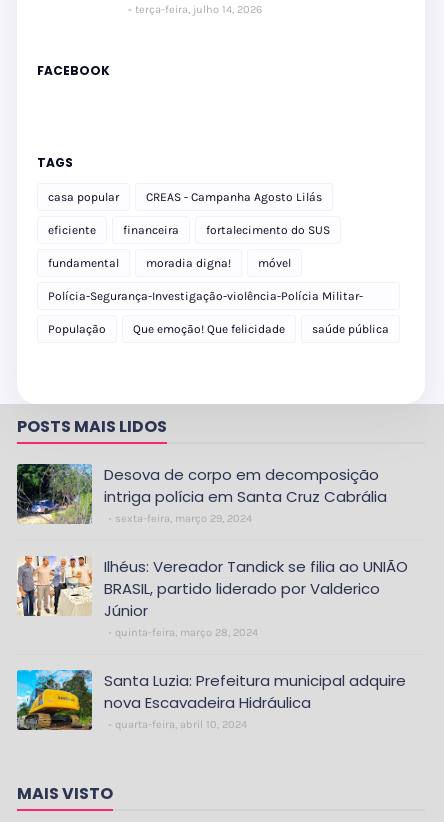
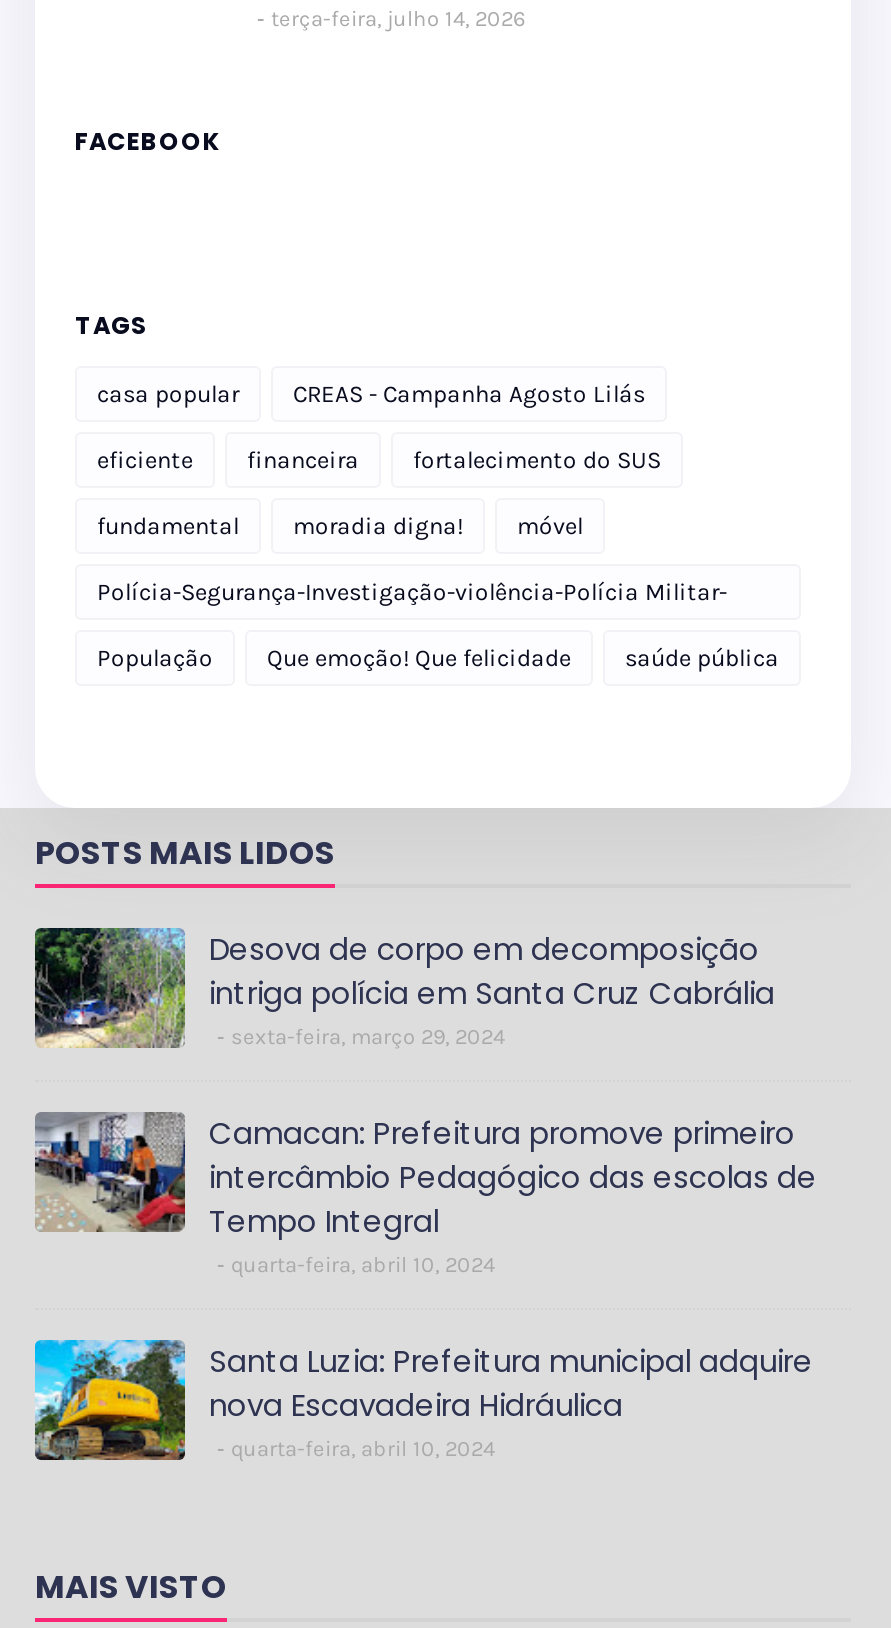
- [image]
- Ilhéus: Vereador Tandick se filia ao UNIÃO
- BRASIL, partido liderado por Valderico
- Júnior
- quinta-feira, março 28, 2024
+ [image]
+ Camacan: Prefeitura promove primeiro
+ intercâmbio Pedagógico das escolas de
+ Tempo Integral
+ quarta-feira, abril 10, 2024
